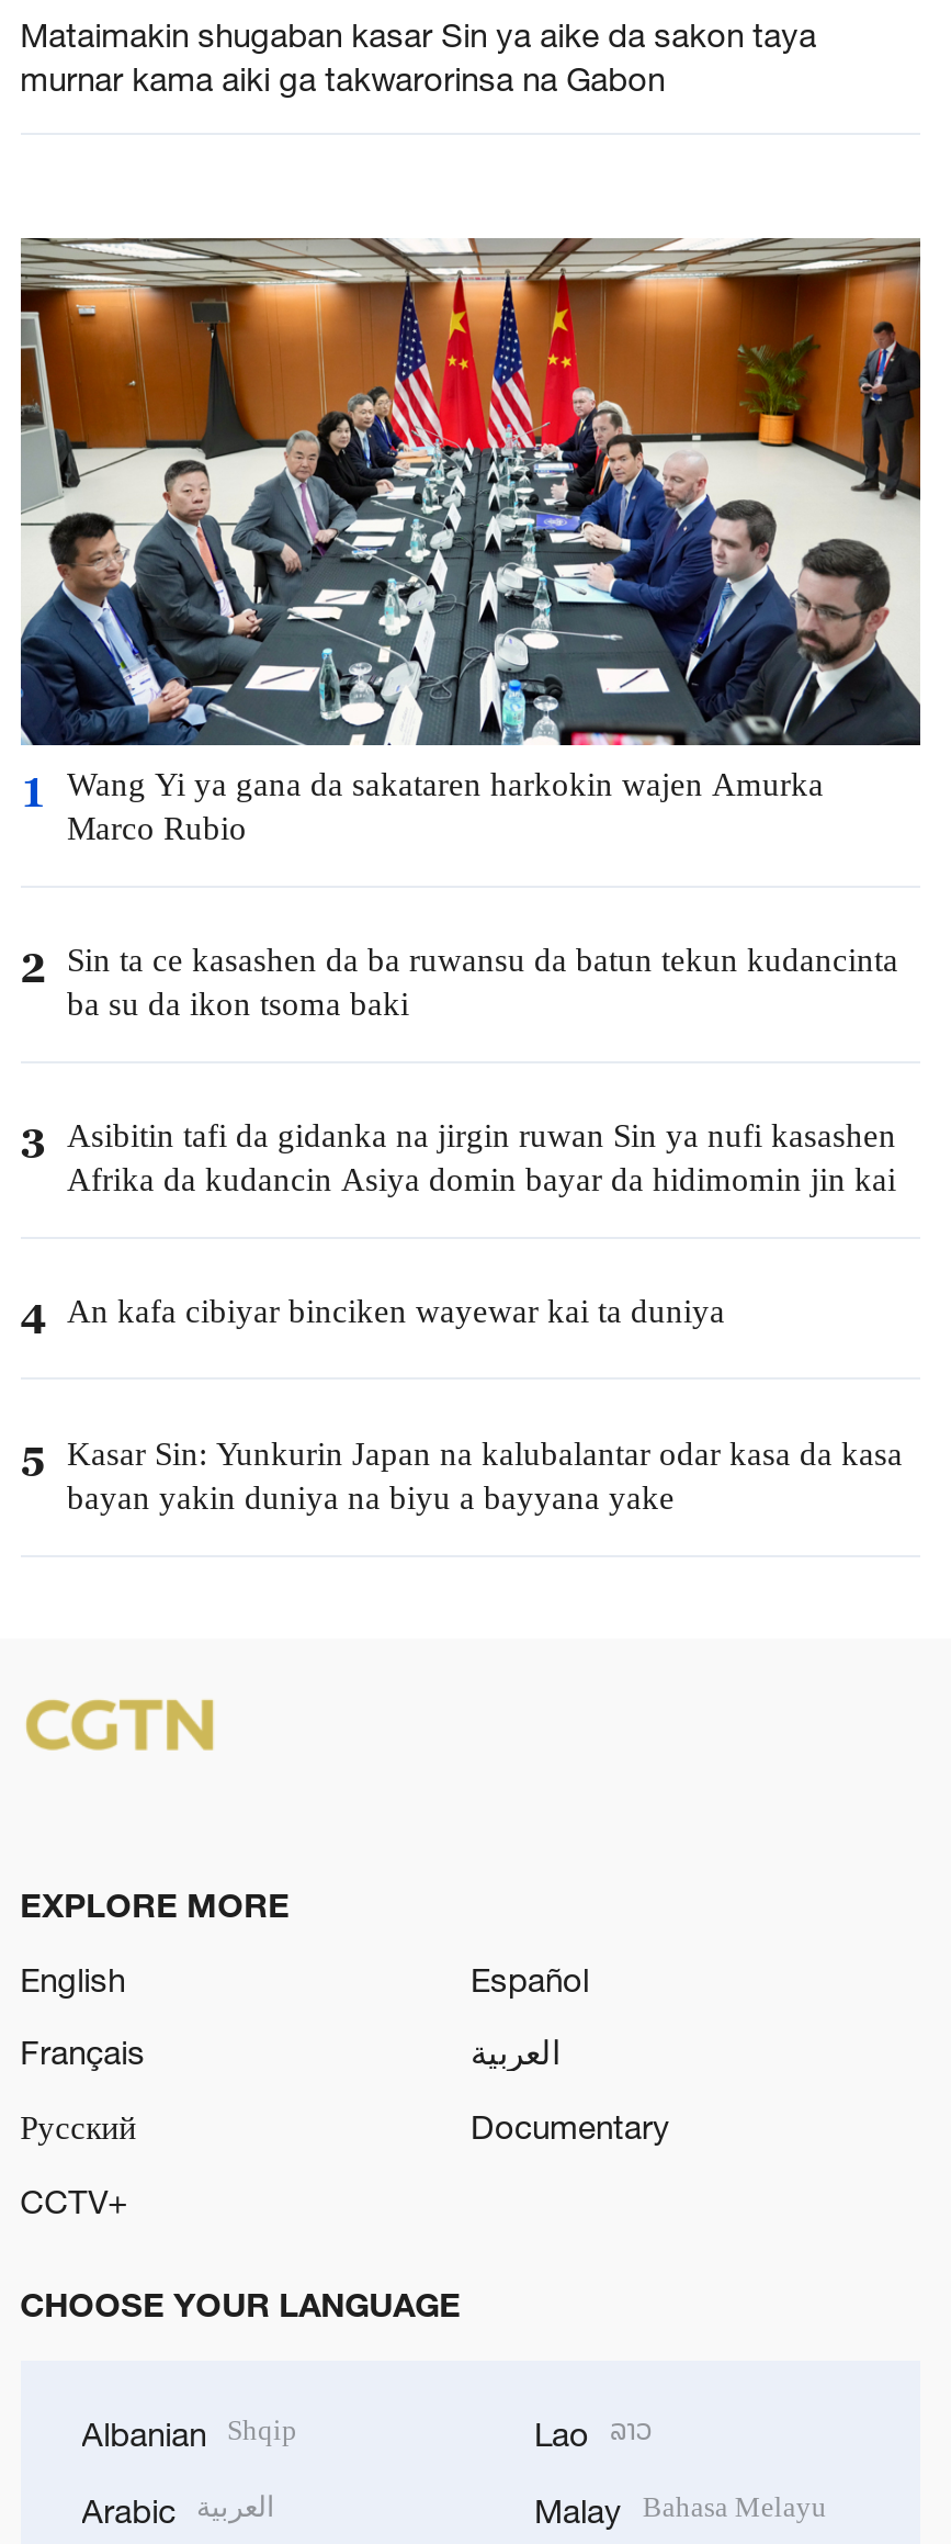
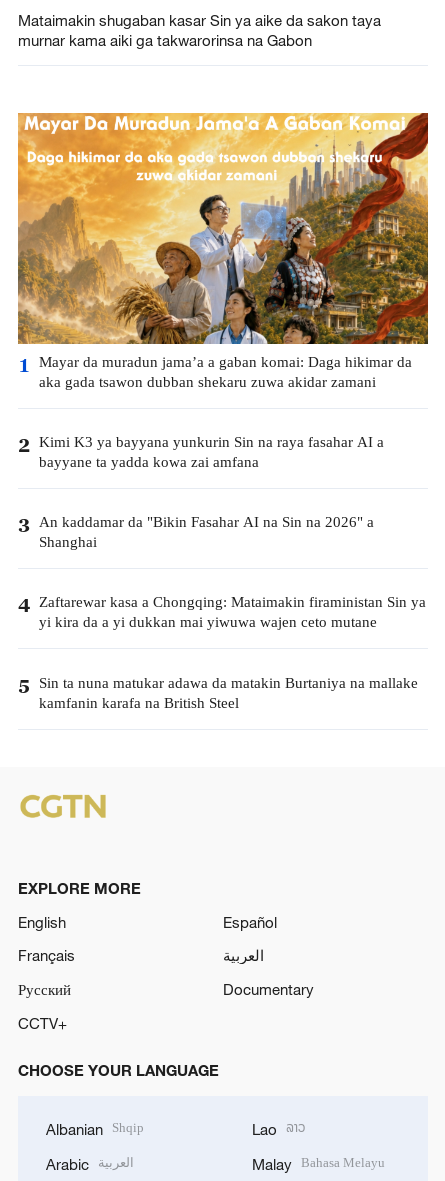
- [image]
- 1 Wang Yi ya gana da sakataren harkokin wajen Amurka
- Marco Rubio
+ [image]
+ 1 Mayar da muradun jama’a a gaban komai: Daga hikimar da
+ aka gada tsawon dubban shekaru zuwa akidar zamani

- 2 Sin ta ce kasashen da ba ruwansu da batun tekun kudancinta
- ba su da ikon tsoma baki
+ 2 Kimi K3 ya bayyana yunkurin Sin na raya fasahar AI a
+ bayyane ta yadda kowa zai amfana

- 3 Asibitin tafi da gidanka na jirgin ruwan Sin ya nufi kasashen
- Afrika da kudancin Asiya domin bayar da hidimomin jin kai
+ 3 An kaddamar da "Bikin Fasahar AI na Sin na 2026" a
+ Shanghai

- 4 An kafa cibiyar binciken wayewar kai ta duniya
+ 4 Zaftarewar kasa a Chongqing: Mataimakin firaministan Sin ya
+ yi kira da a yi dukkan mai yiwuwa wajen ceto mutane

- 5 Kasar Sin: Yunkurin Japan na kalubalantar odar kasa da kasa
- bayan yakin duniya na biyu a bayyana yake
+ 5 Sin ta nuna matukar adawa da matakin Burtaniya na mallake
+ kamfanin karafa na British Steel
